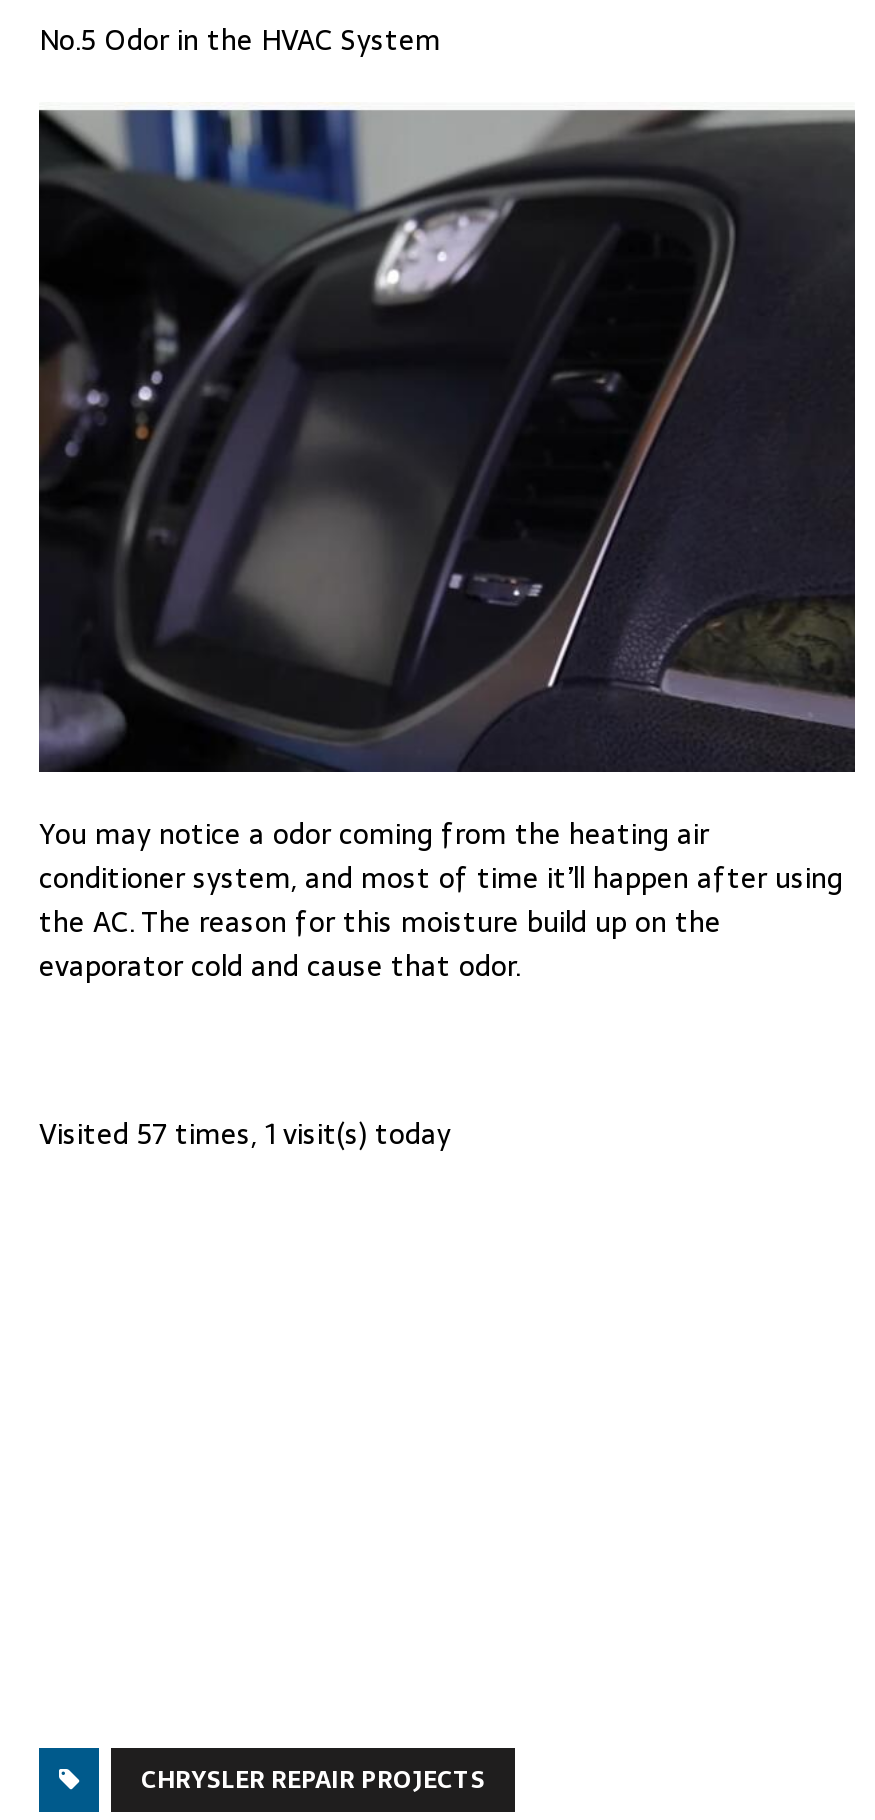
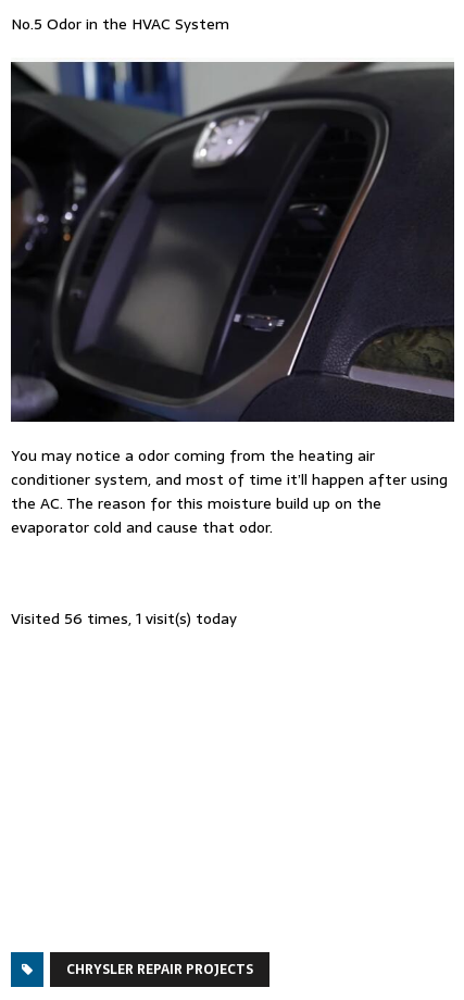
- Visited 57 times, 1 visit(s) today
+ Visited 56 times, 1 visit(s) today
